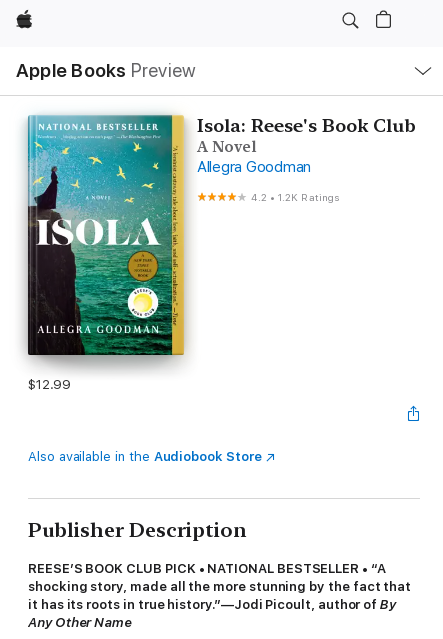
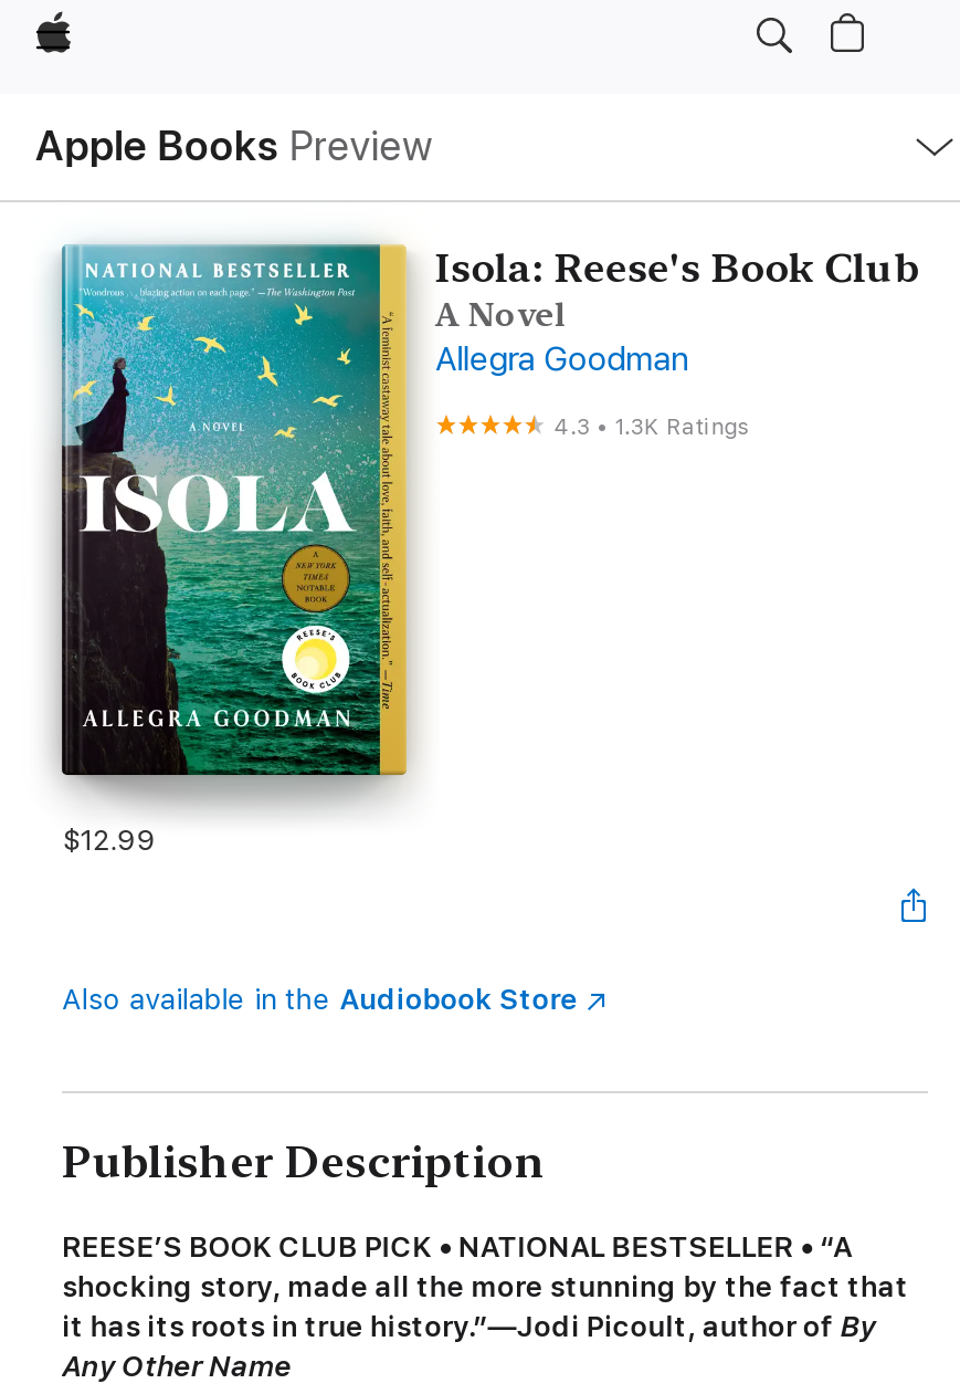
- 4.2 • 1.2K Ratings
+ 4.3 • 1.3K Ratings
